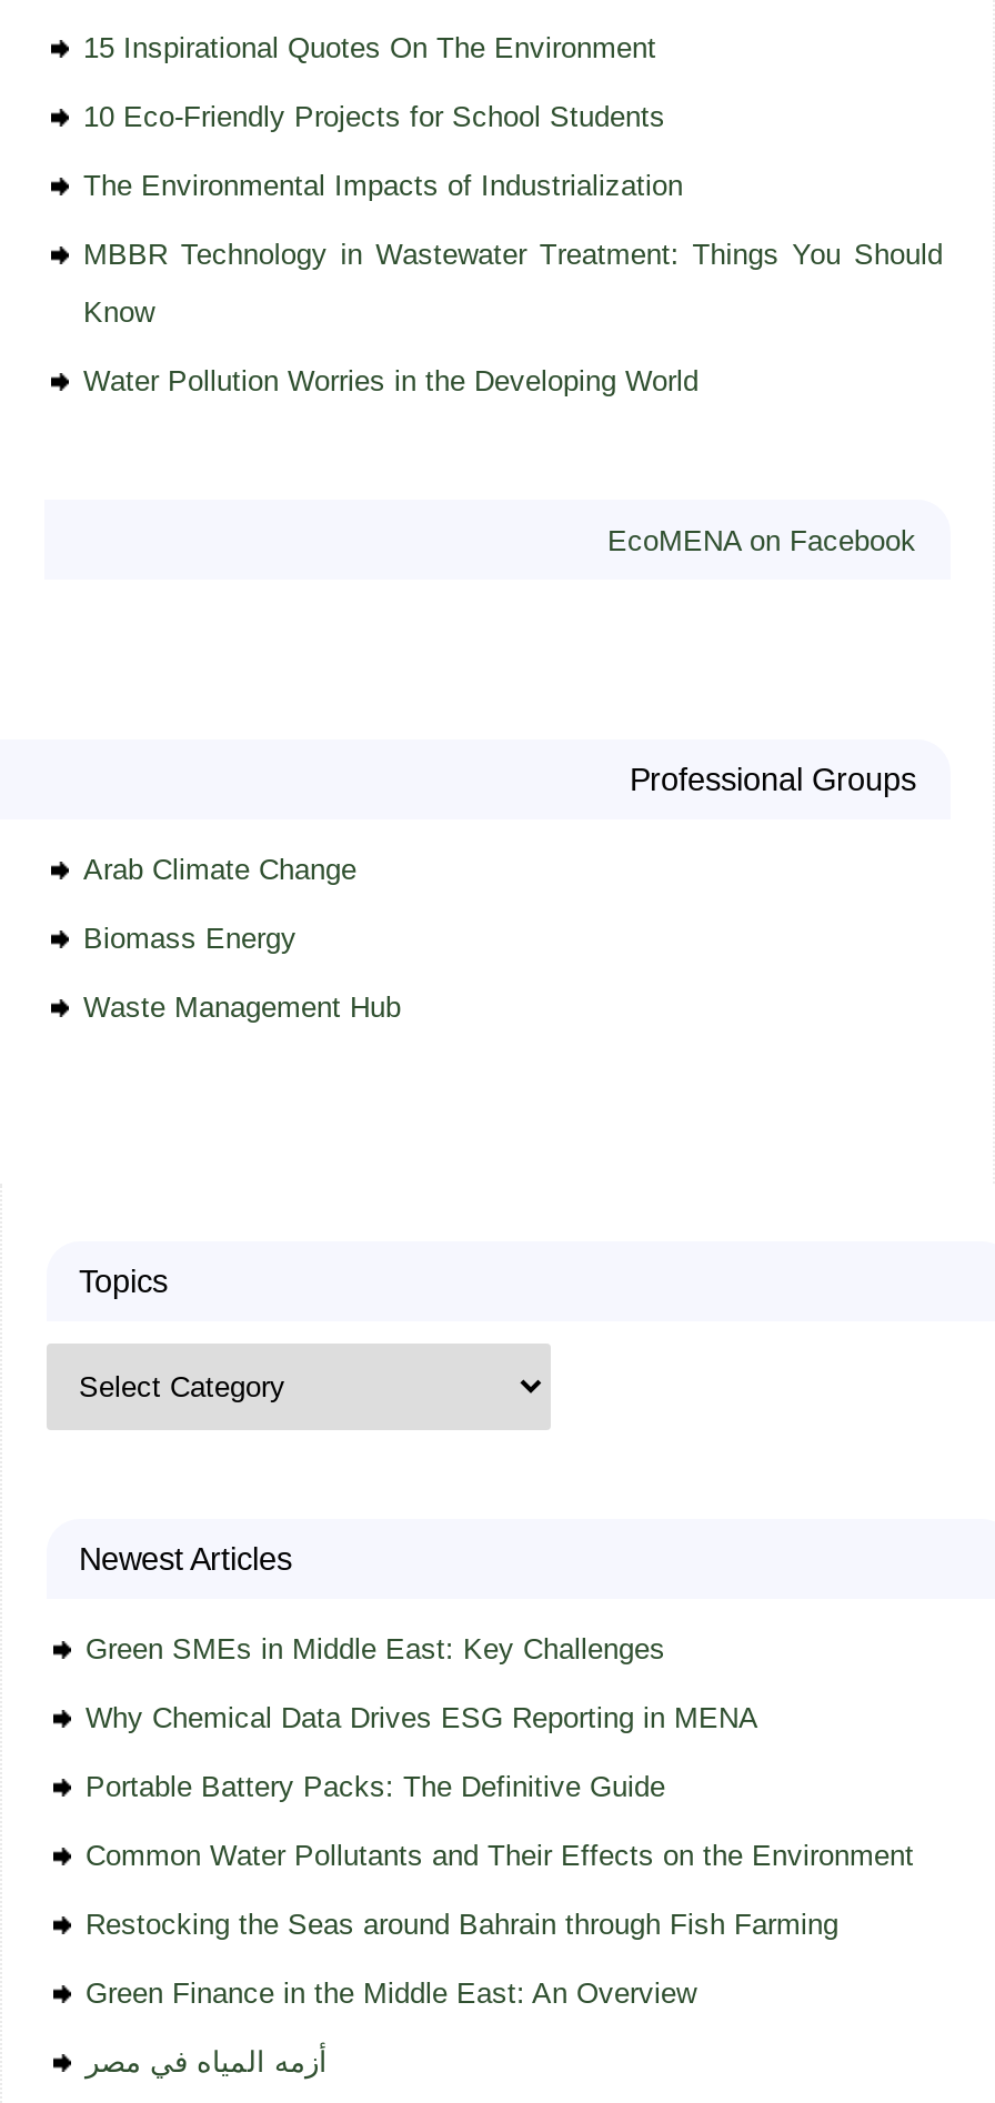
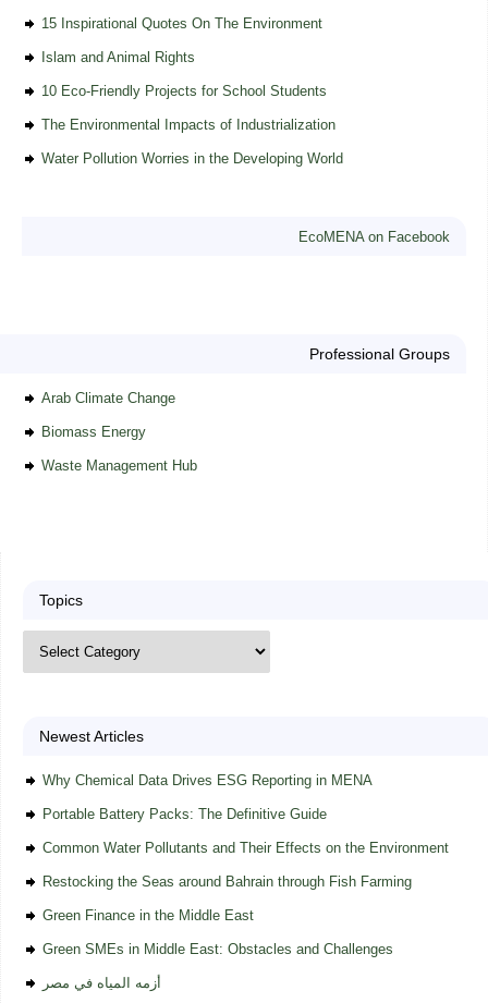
+ Islam and Animal Rights

moved down: 10 Eco-Friendly Projects for School Students | The Environmental Impacts of Industrialization

- MBBR Technology in Wastewater Treatment: Things You Should
- Know

- Green SMEs in Middle East: Key Challenges

moved up: Why Chemical Data Drives ESG Reporting in MENA | Portable Battery Packs: The Definitive Guide | Common Water Pollutants and Their Effects on the Environment | Restocking the Seas around Bahrain through Fish Farming

- Green Finance in the Middle East: An Overview
+ Green Finance in the Middle East
+ Green SMEs in Middle East: Obstacles and Challenges
